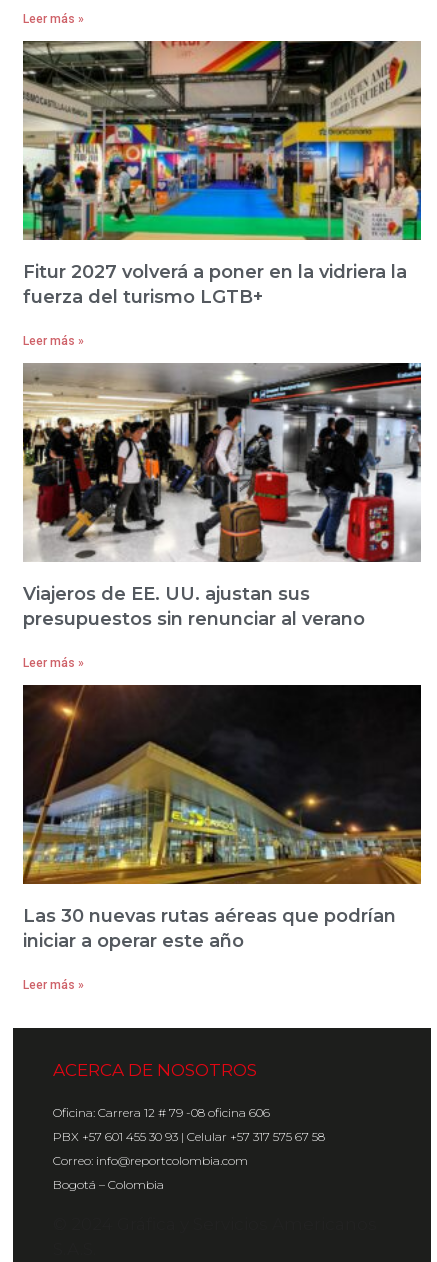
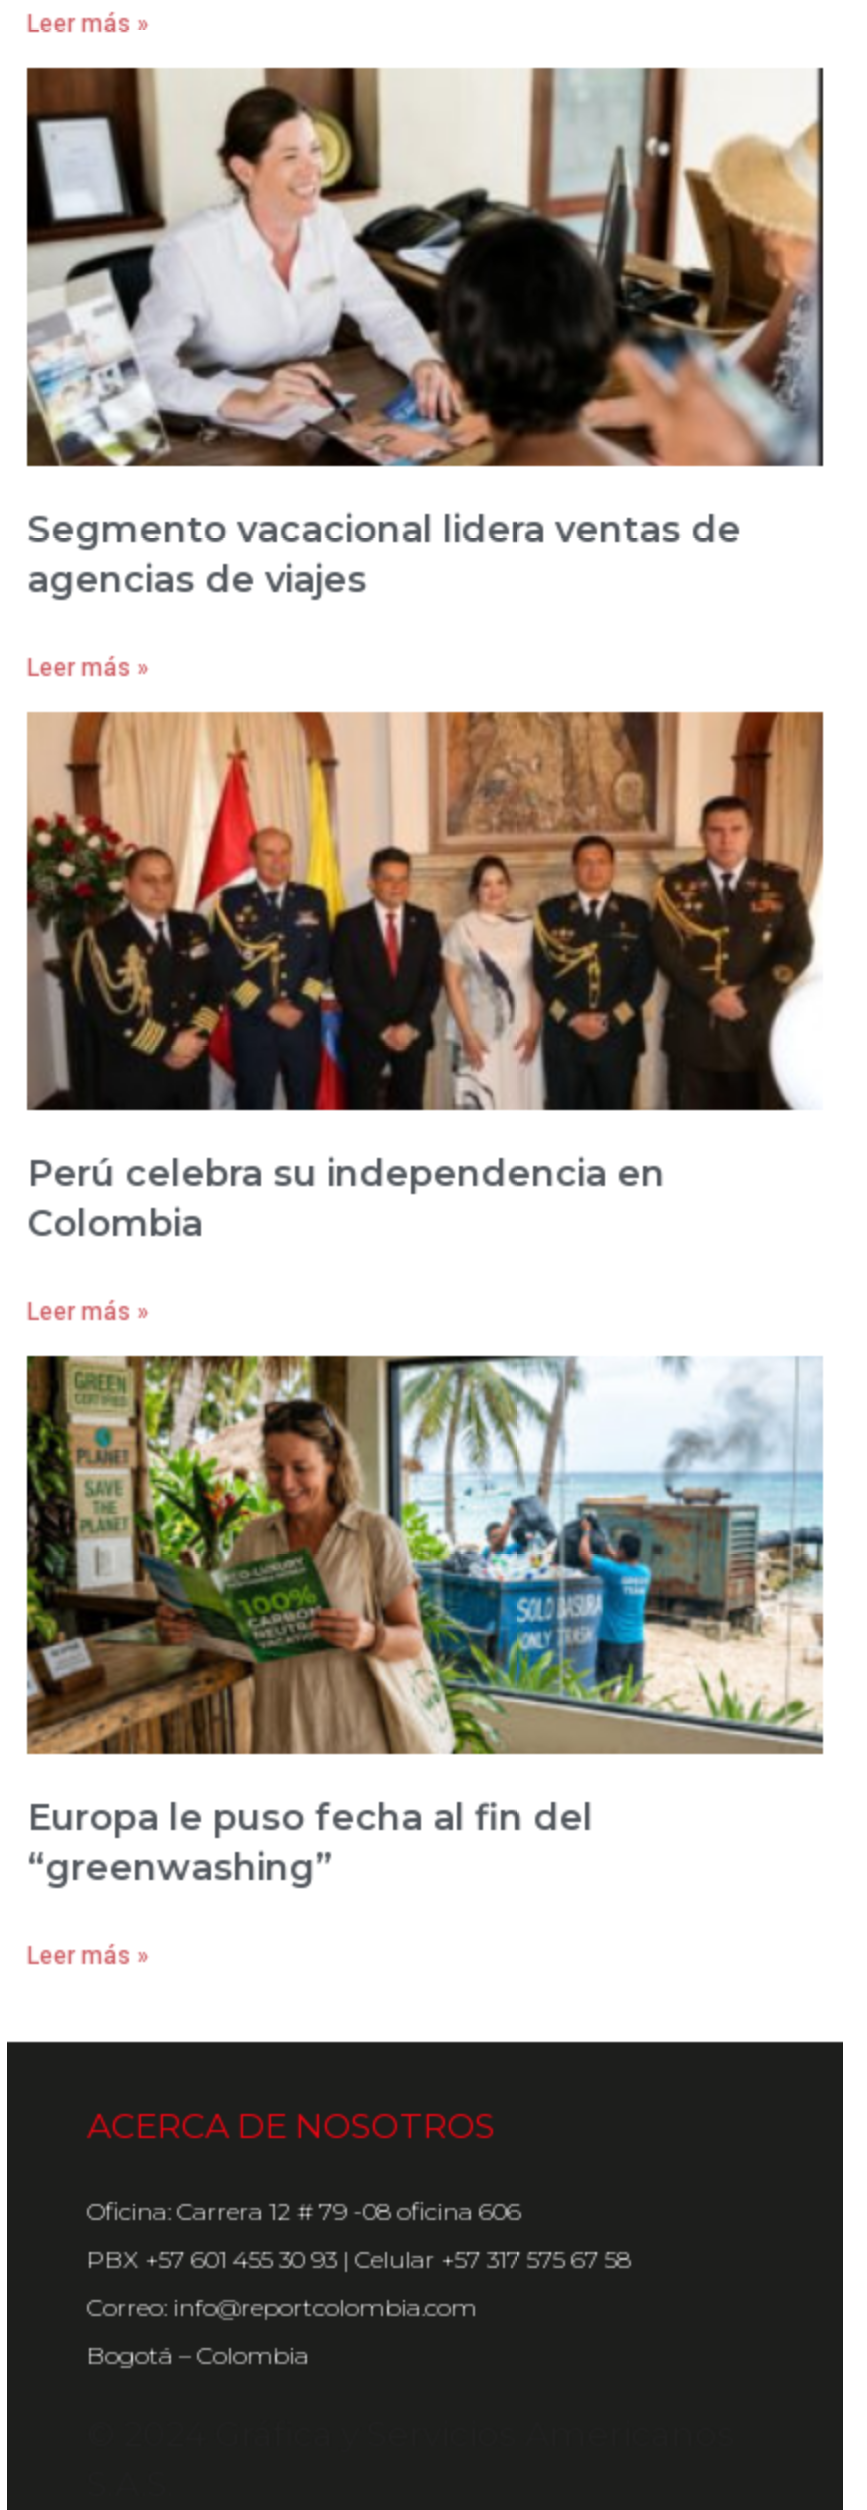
- [image]
- Fitur 2027 volverá a poner en la vidriera la
- fuerza del turismo LGTB+
+ [image]
+ Segmento vacacional lidera ventas de
+ agencias de viajes

- [image]
- Viajeros de EE. UU. ajustan sus
- presupuestos sin renunciar al verano
+ [image]
+ Perú celebra su independencia en
+ Colombia

- [image]
- Las 30 nuevas rutas aéreas que podrían
- iniciar a operar este año
+ [image]
+ Europa le puso fecha al fin del
+ “greenwashing”
